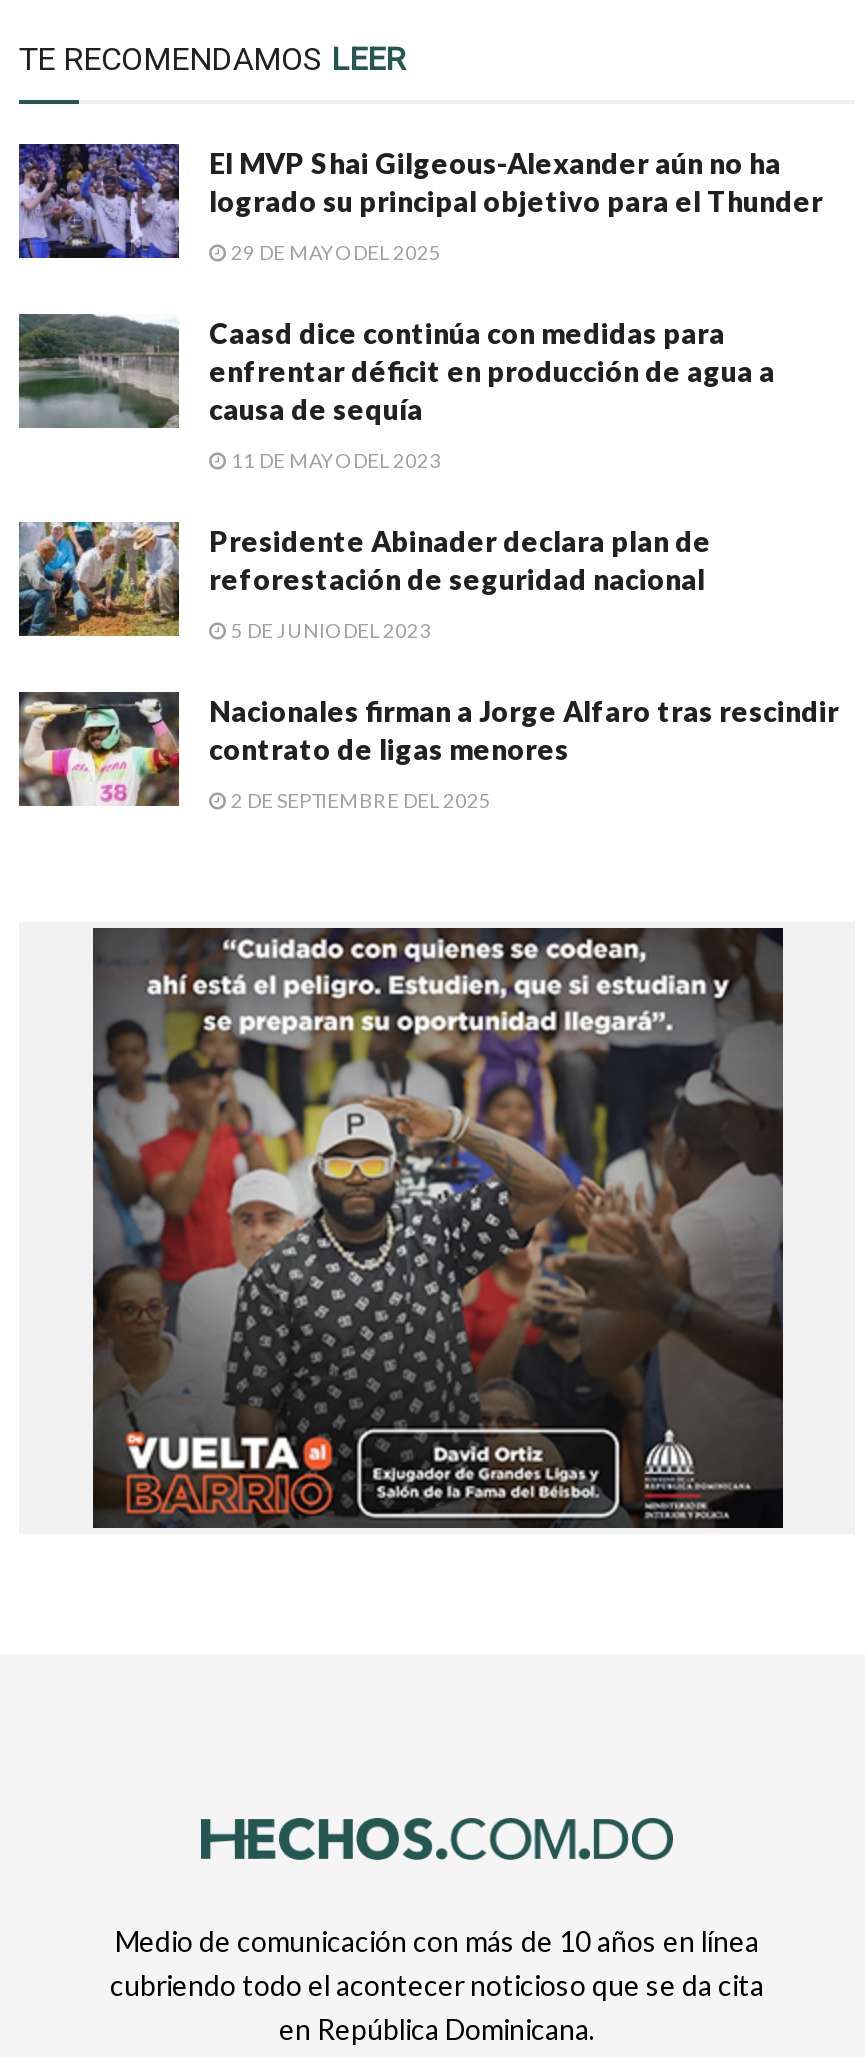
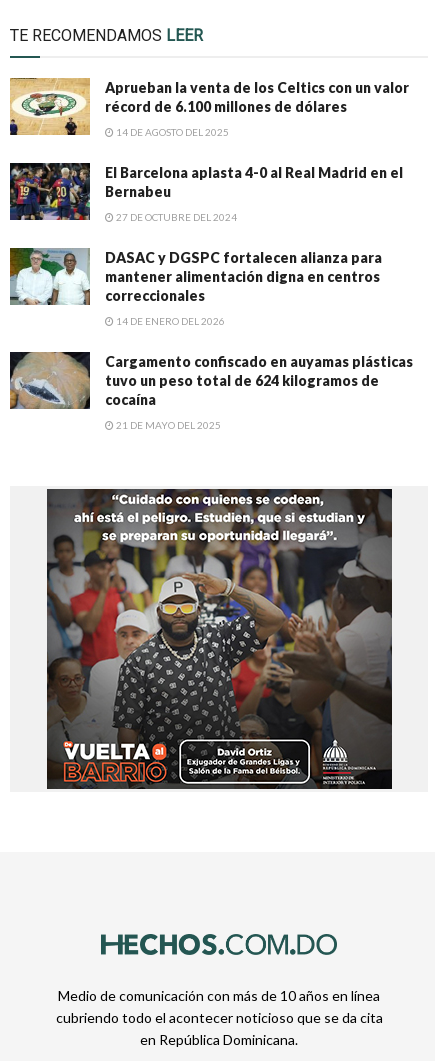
- [image]
- El MVP Shai Gilgeous-Alexander aún no ha
- logrado su principal objetivo para el Thunder
+ [image]
+ Aprueban la venta de los Celtics con un valor
+ récord de 6.100 millones de dólares

- 29 DE MAYO DEL 2025
+ 14 DE AGOSTO DEL 2025

- [image]
- Caasd dice continúa con medidas para
- enfrentar déficit en producción de agua a
- causa de sequía
+ [image]
+ El Barcelona aplasta 4-0 al Real Madrid en el
+ Bernabeu

- 11 DE MAYO DEL 2023
+ 27 DE OCTUBRE DEL 2024

- [image]
- Presidente Abinader declara plan de
- reforestación de seguridad nacional
+ [image]
+ DASAC y DGSPC fortalecen alianza para
+ mantener alimentación digna en centros
+ correccionales

- 5 DE JUNIO DEL 2023
+ 14 DE ENERO DEL 2026

- [image]
- Nacionales firman a Jorge Alfaro tras rescindir
- contrato de ligas menores
+ [image]
+ Cargamento confiscado en auyamas plásticas
+ tuvo un peso total de 624 kilogramos de
+ cocaína

- 2 DE SEPTIEMBRE DEL 2025
+ 21 DE MAYO DEL 2025
